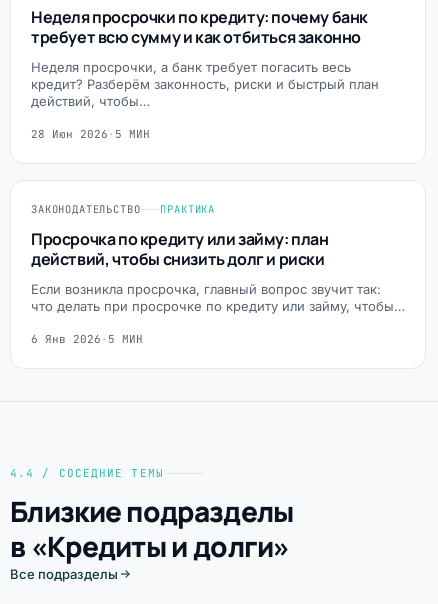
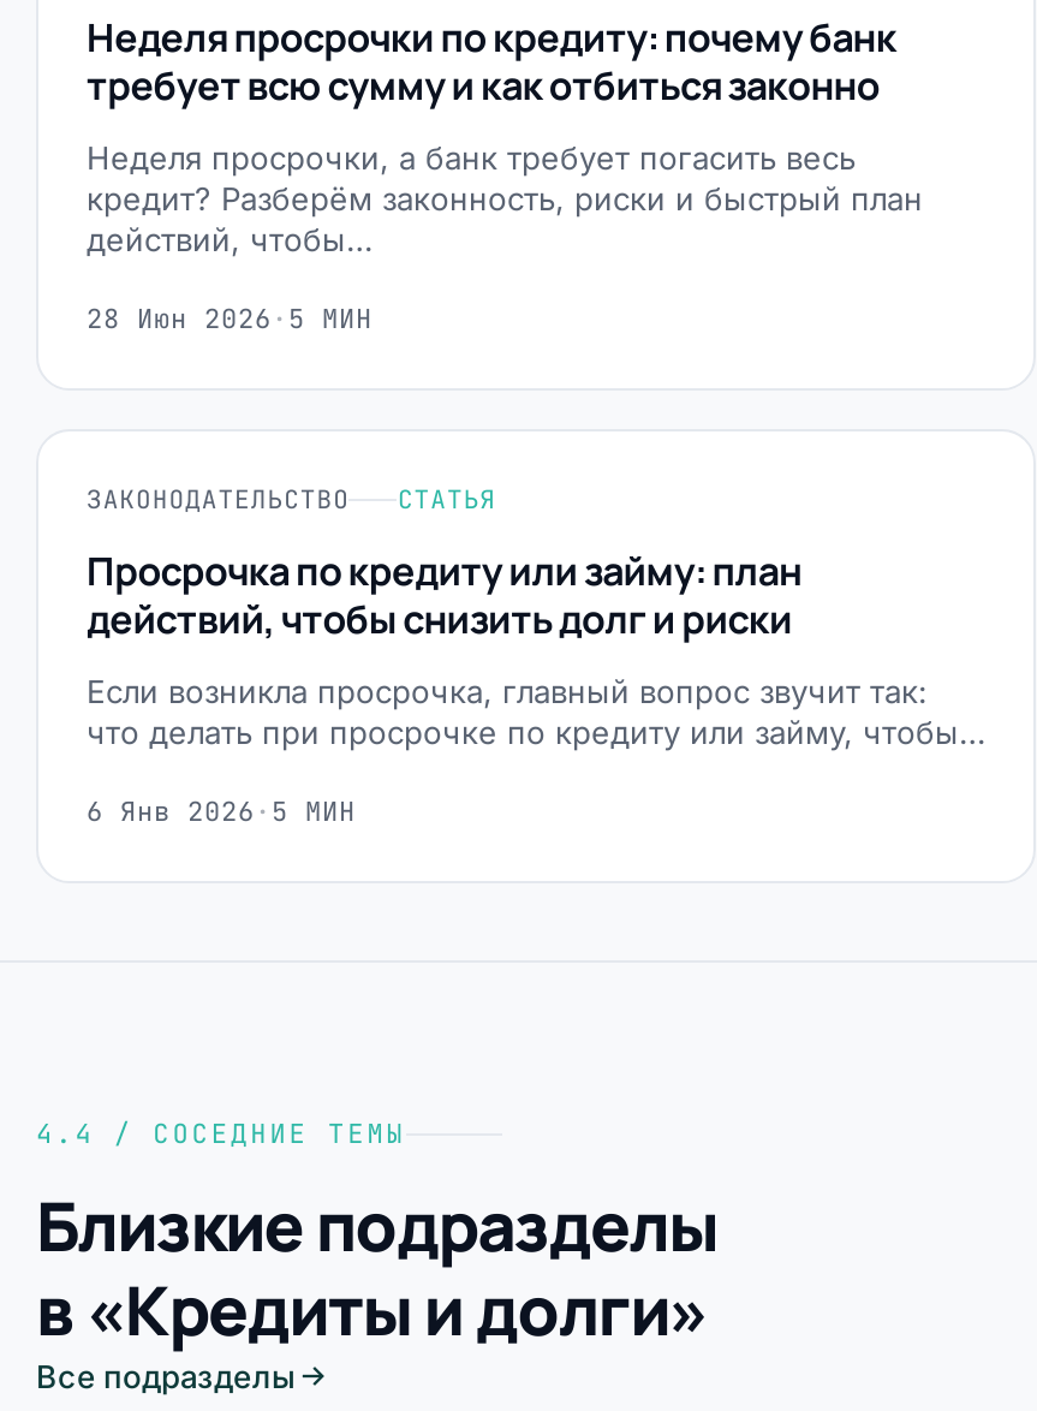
- ПРАКТИКА
+ СТАТЬЯ
